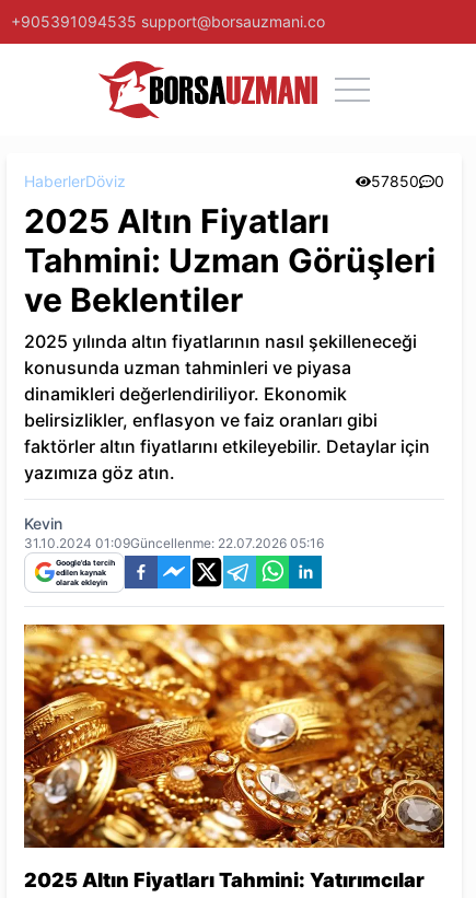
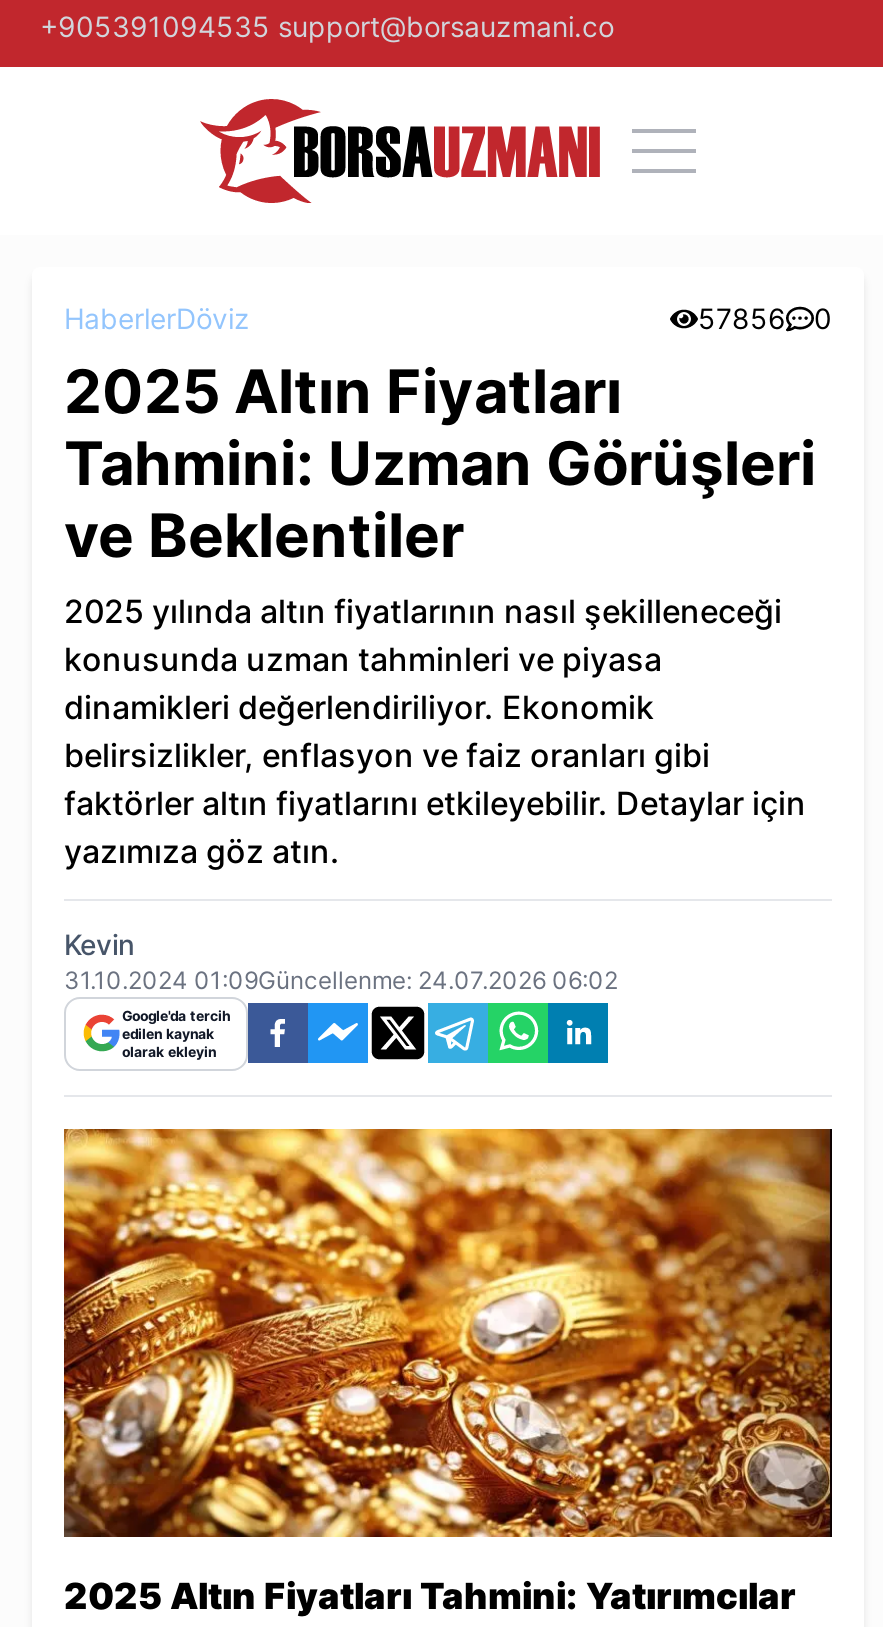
- 57850 0
+ 57856 0

- 31.10.2024 01:09Güncellenme: 22.07.2026 05:16
+ 31.10.2024 01:09Güncellenme: 24.07.2026 06:02
